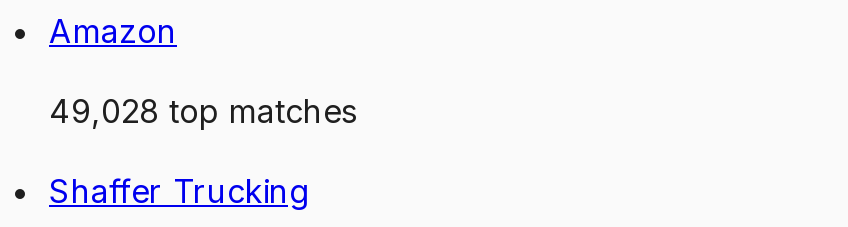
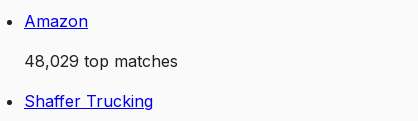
- 49,028 top matches
+ 48,029 top matches
